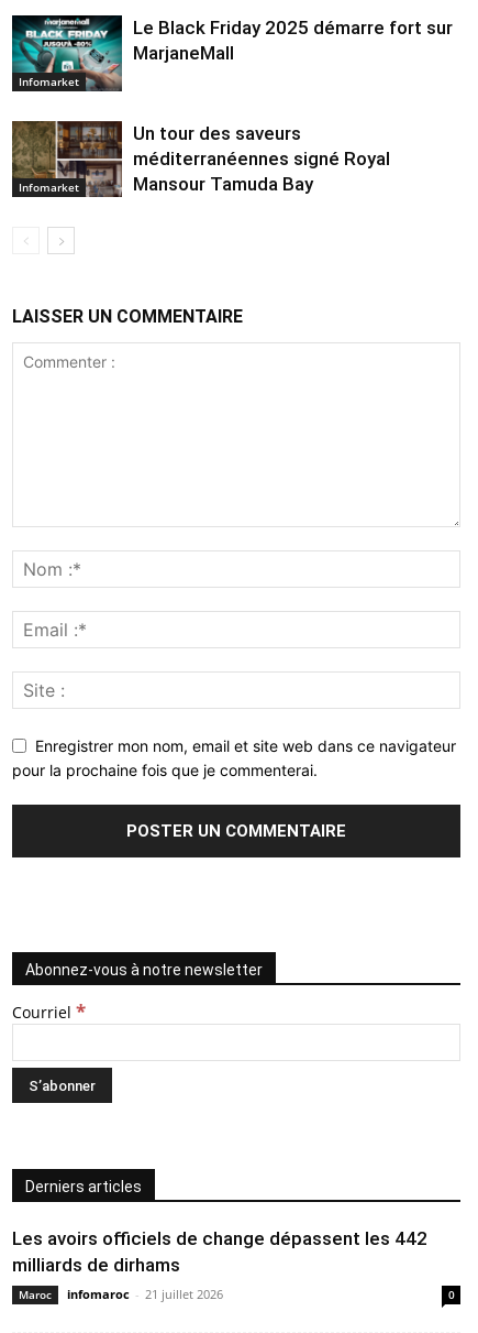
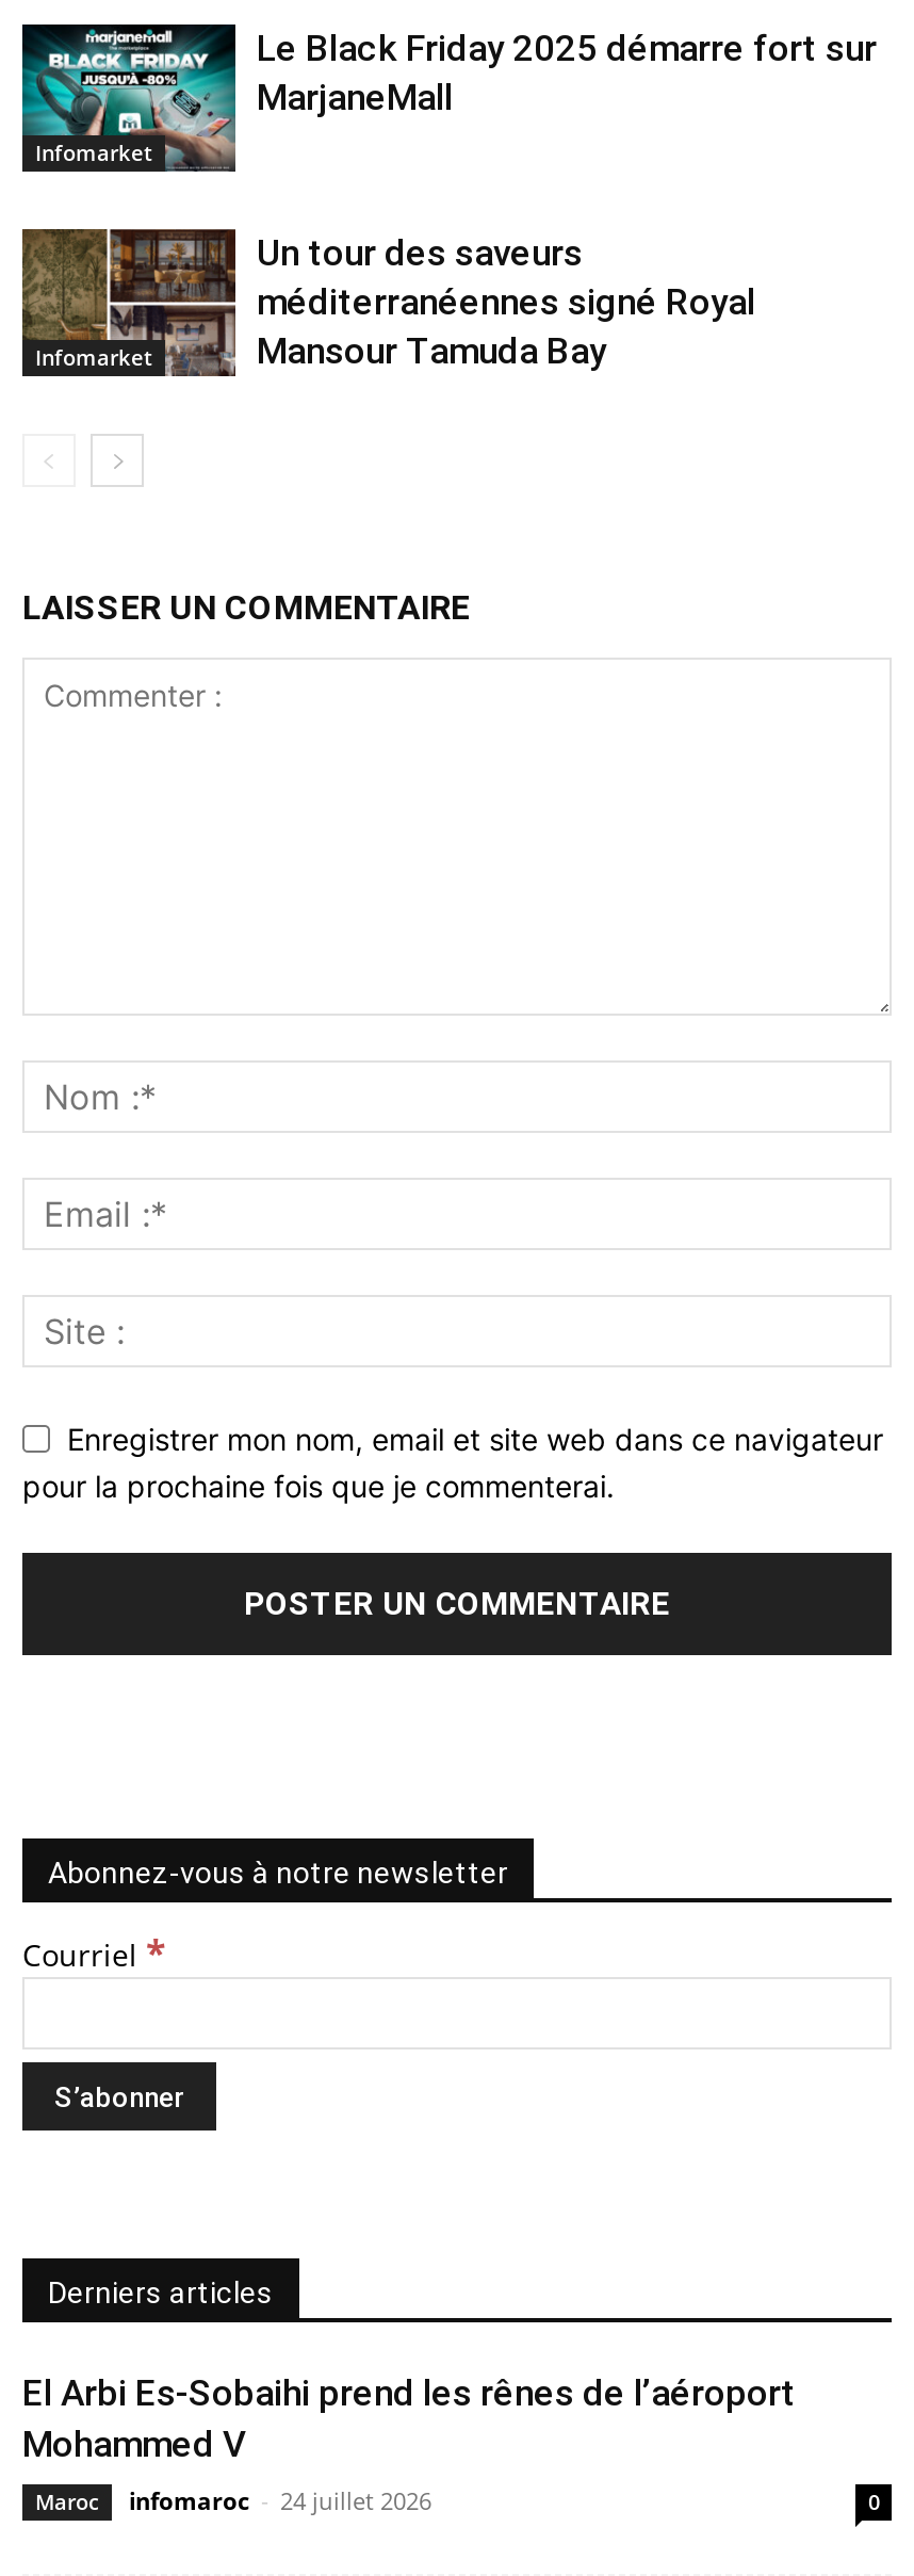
- Les avoirs officiels de change dépassent les 442
- milliards de dirhams
+ El Arbi Es-Sobaihi prend les rênes de l’aéroport
+ Mohammed V

- infomaroc - 21 juillet 2026
+ infomaroc - 24 juillet 2026
